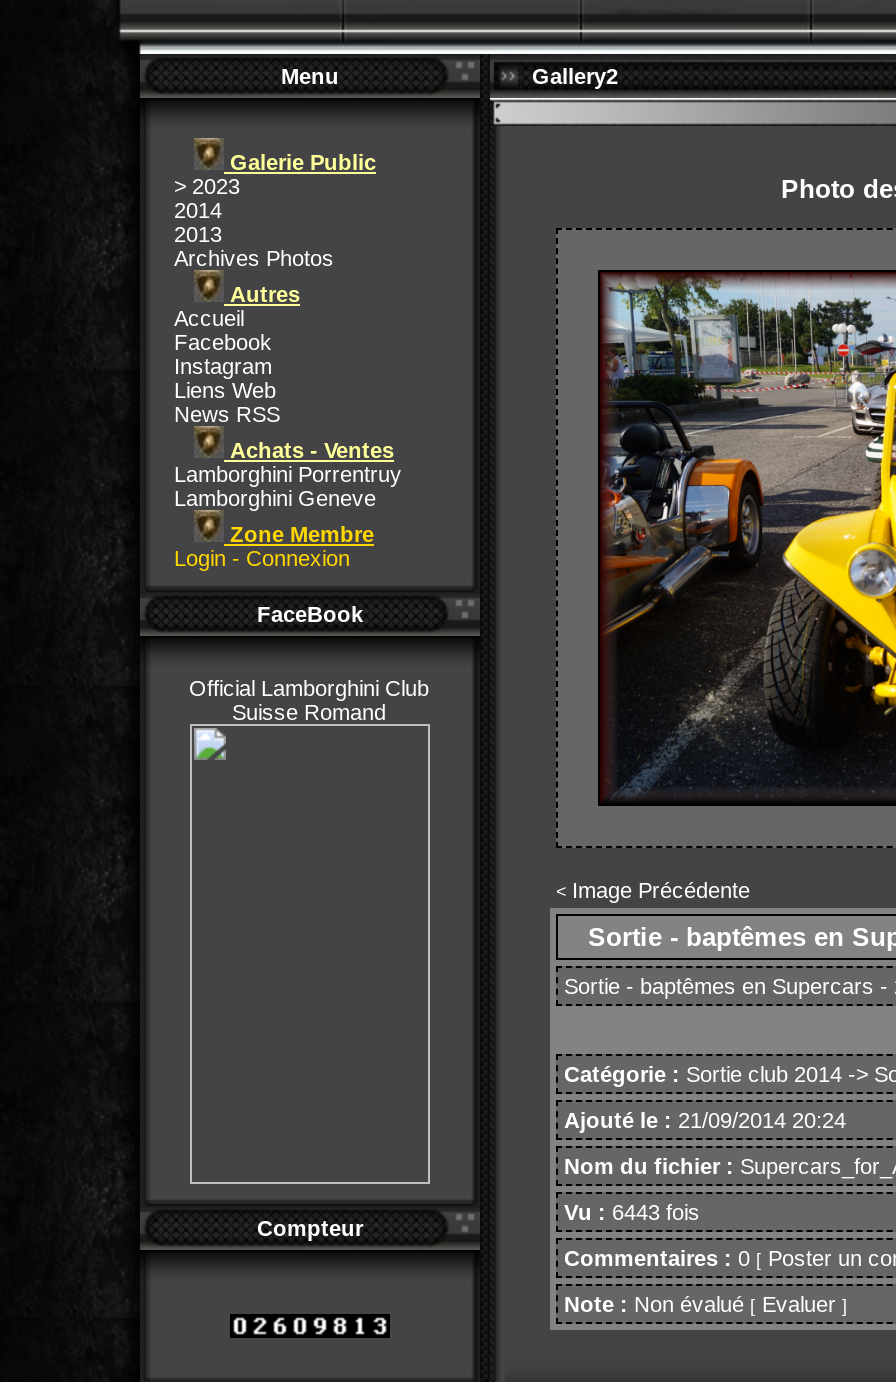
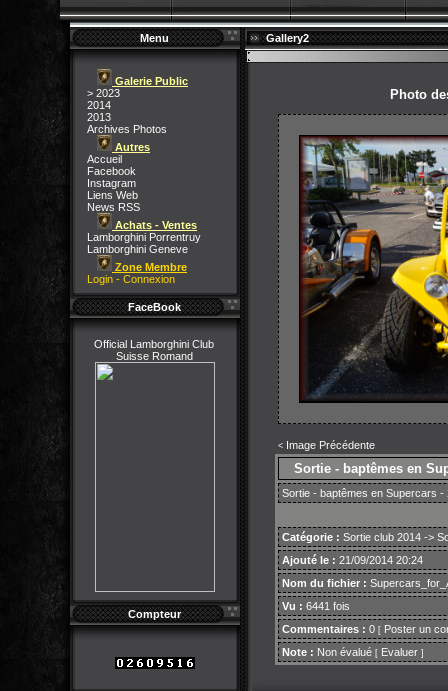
- Vu : 6443 fois
+ Vu : 6441 fois
